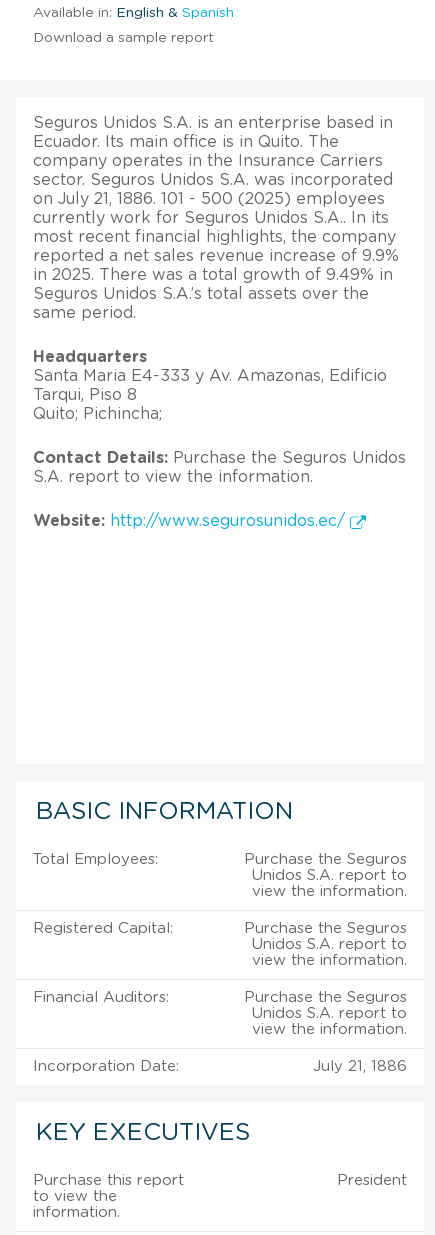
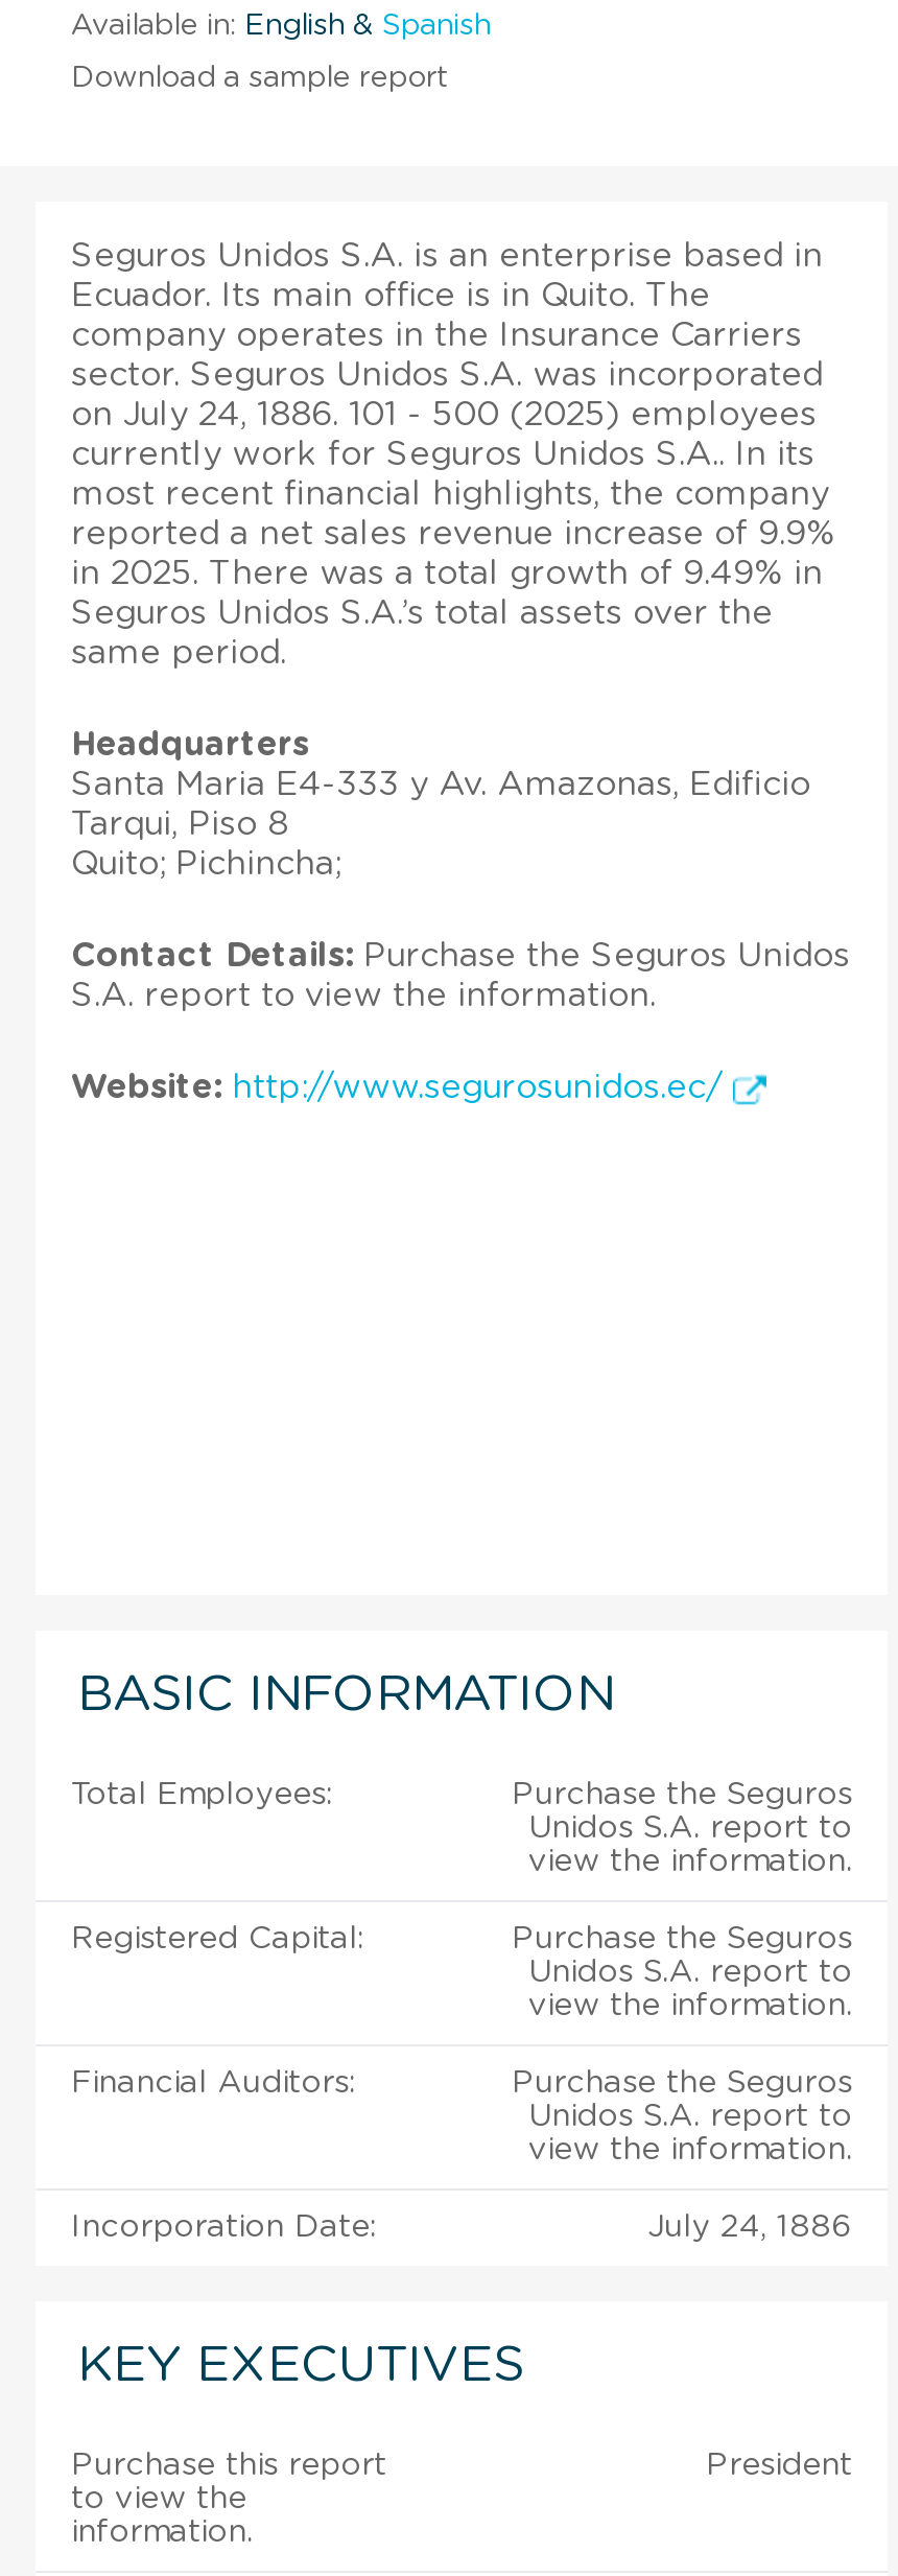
- on July 21, 1886. 101 - 500 (2025) employees
+ on July 24, 1886. 101 - 500 (2025) employees

- July 21, 1886
+ July 24, 1886
